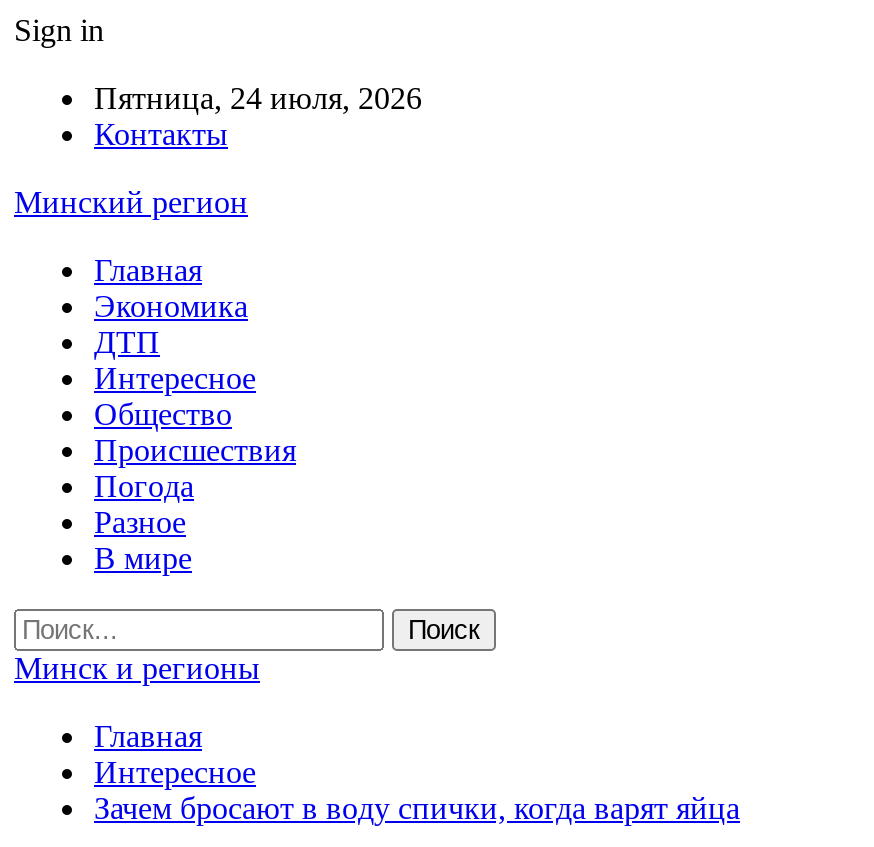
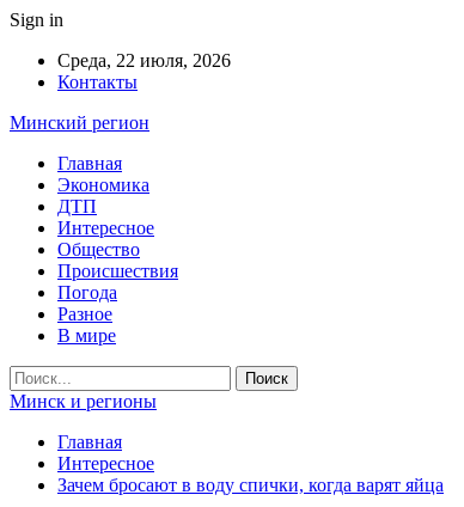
- Пятница, 24 июля, 2026
+ Среда, 22 июля, 2026
